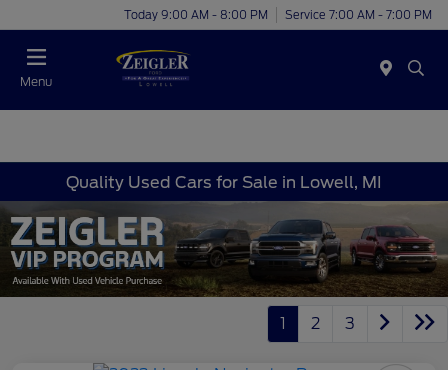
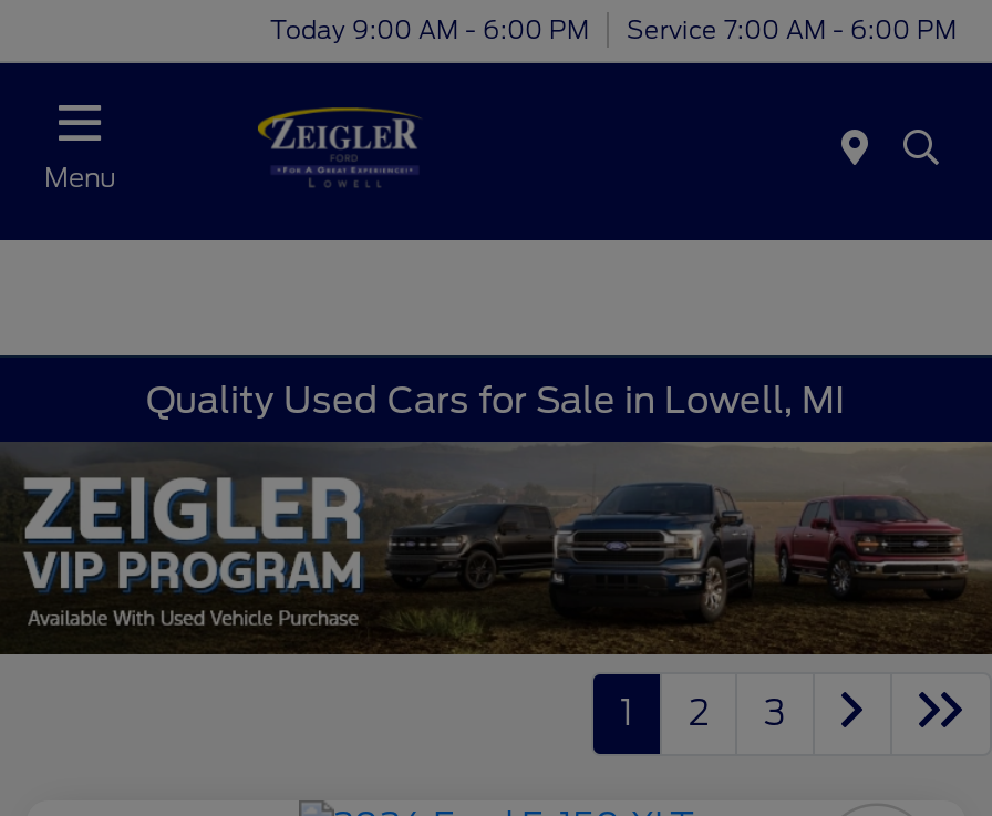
- Today 9:00 AM - 8:00 PM
+ Today 9:00 AM - 6:00 PM

- Service 7:00 AM - 7:00 PM
+ Service 7:00 AM - 6:00 PM
